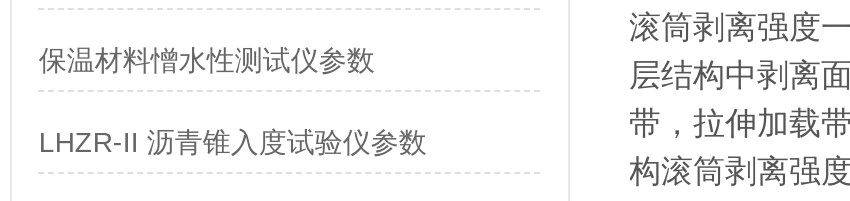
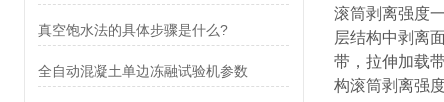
- 保温材料憎水性测试仪参数
+ 真空饱水法的具体步骤是什么?

- LHZR-II 沥青锥入度试验仪参数
+ 全自动混凝土单边冻融试验机参数
